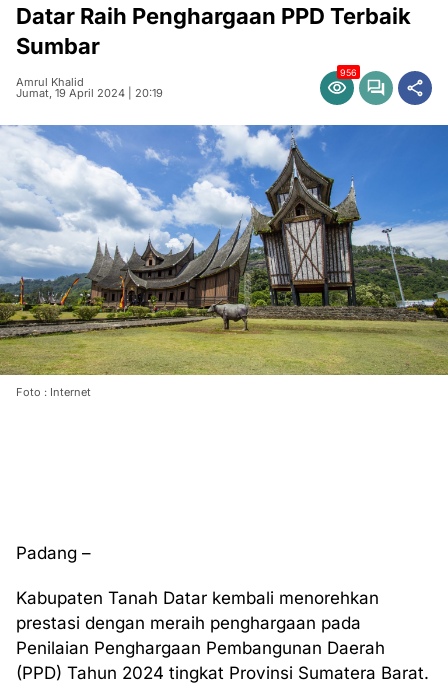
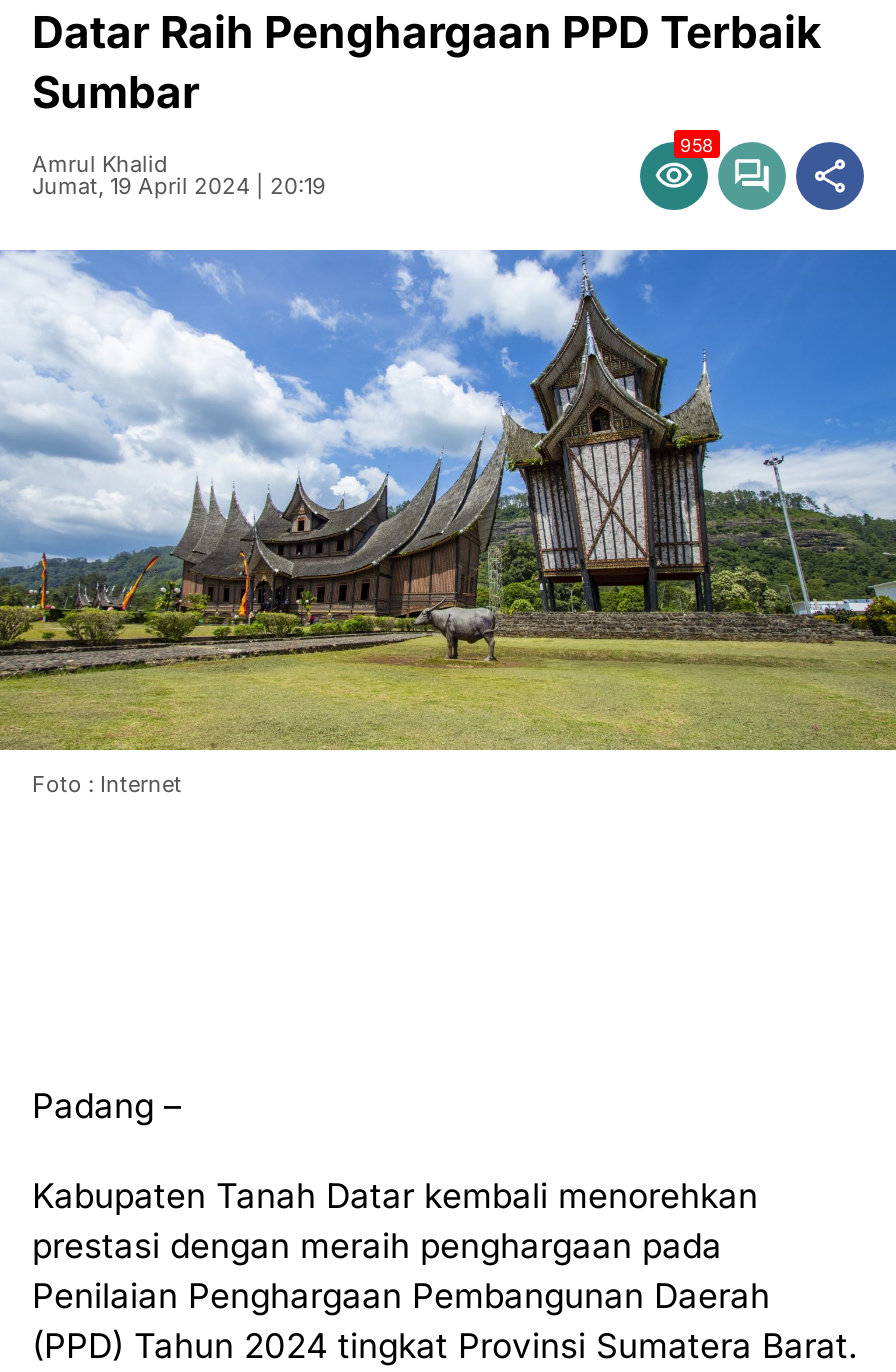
- 956
+ 958
